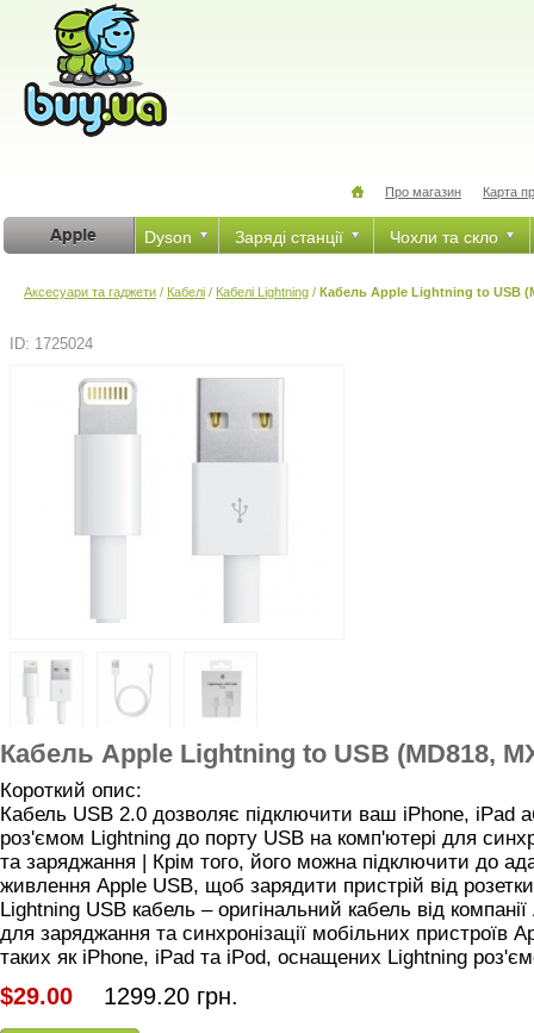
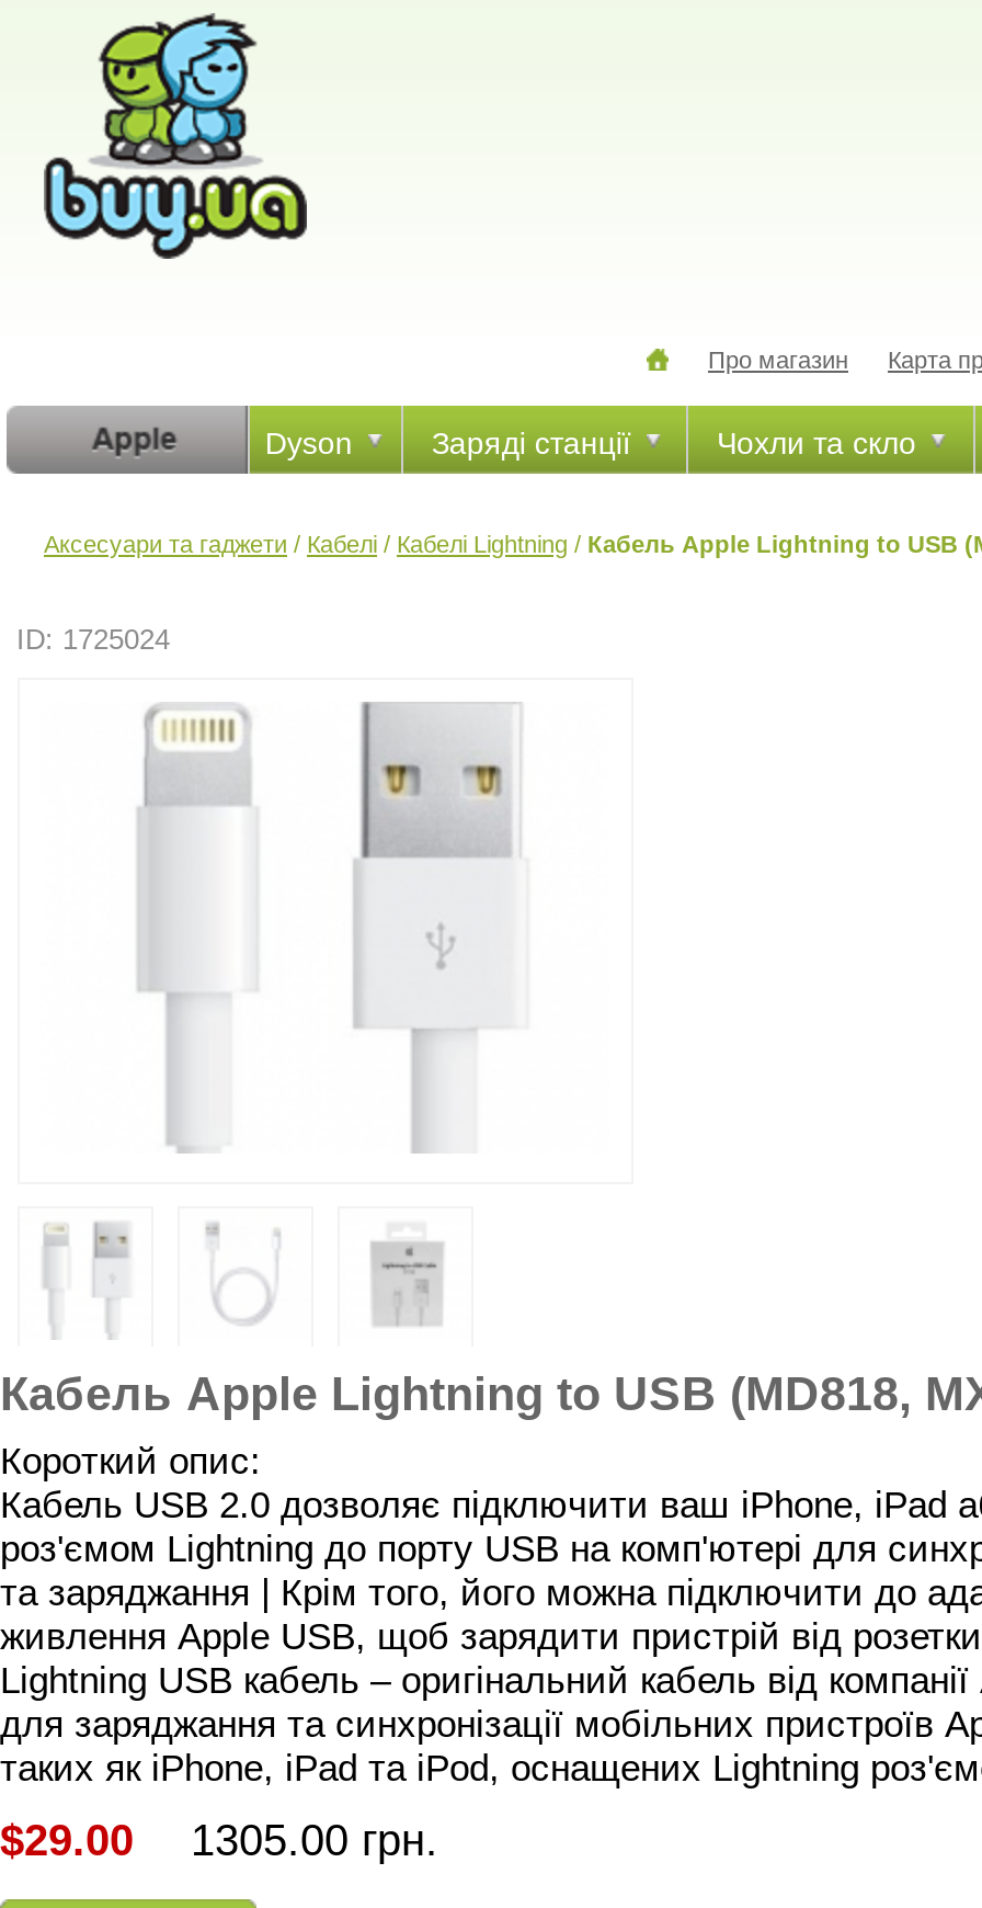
- $29.00 1299.20 грн.
+ $29.00 1305.00 грн.
